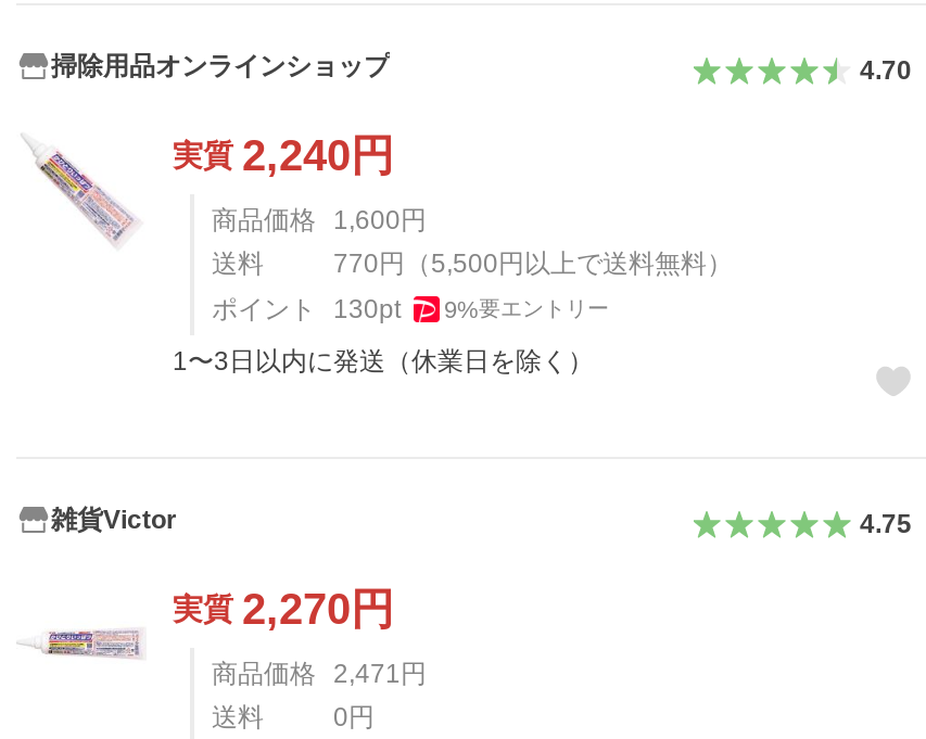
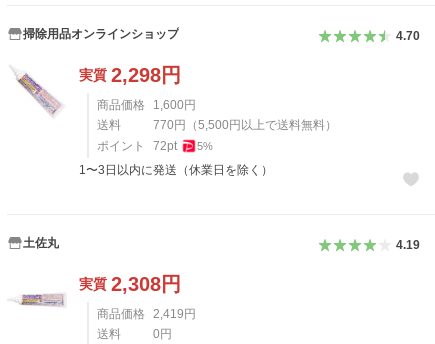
- 実質2,240円
+ 実質2,298円

- ポイント 130pt
- 9%要エントリー
+ ポイント 72pt
+ 5%

- 雑貨Victor
- 4.75
+ 土佐丸
+ 4.19

- 実質2,270円
+ 実質2,308円

- 商品価格 2,471円
+ 商品価格 2,419円
